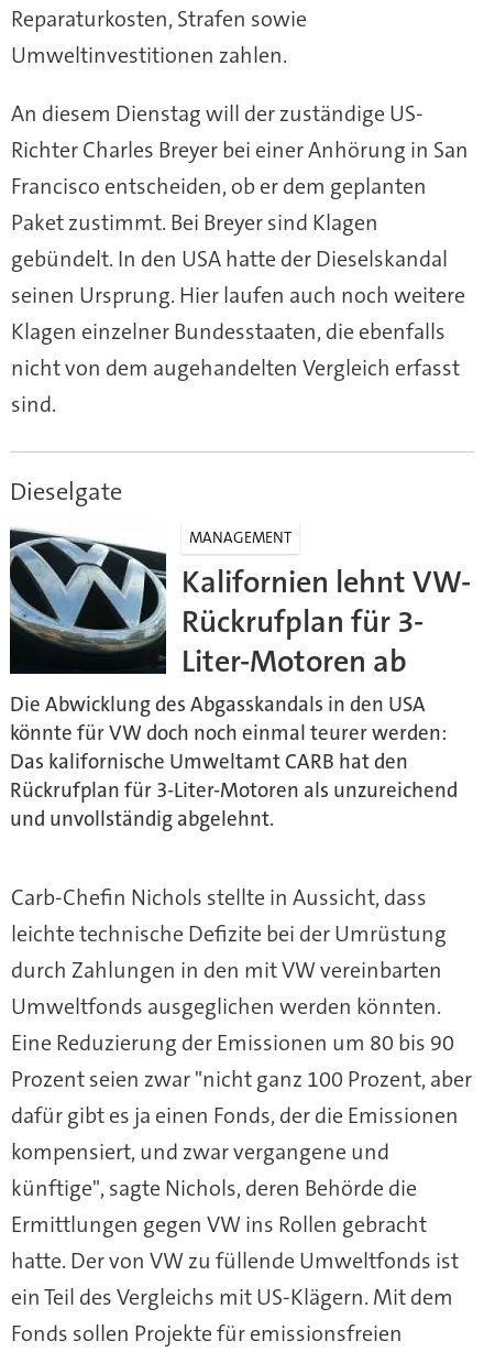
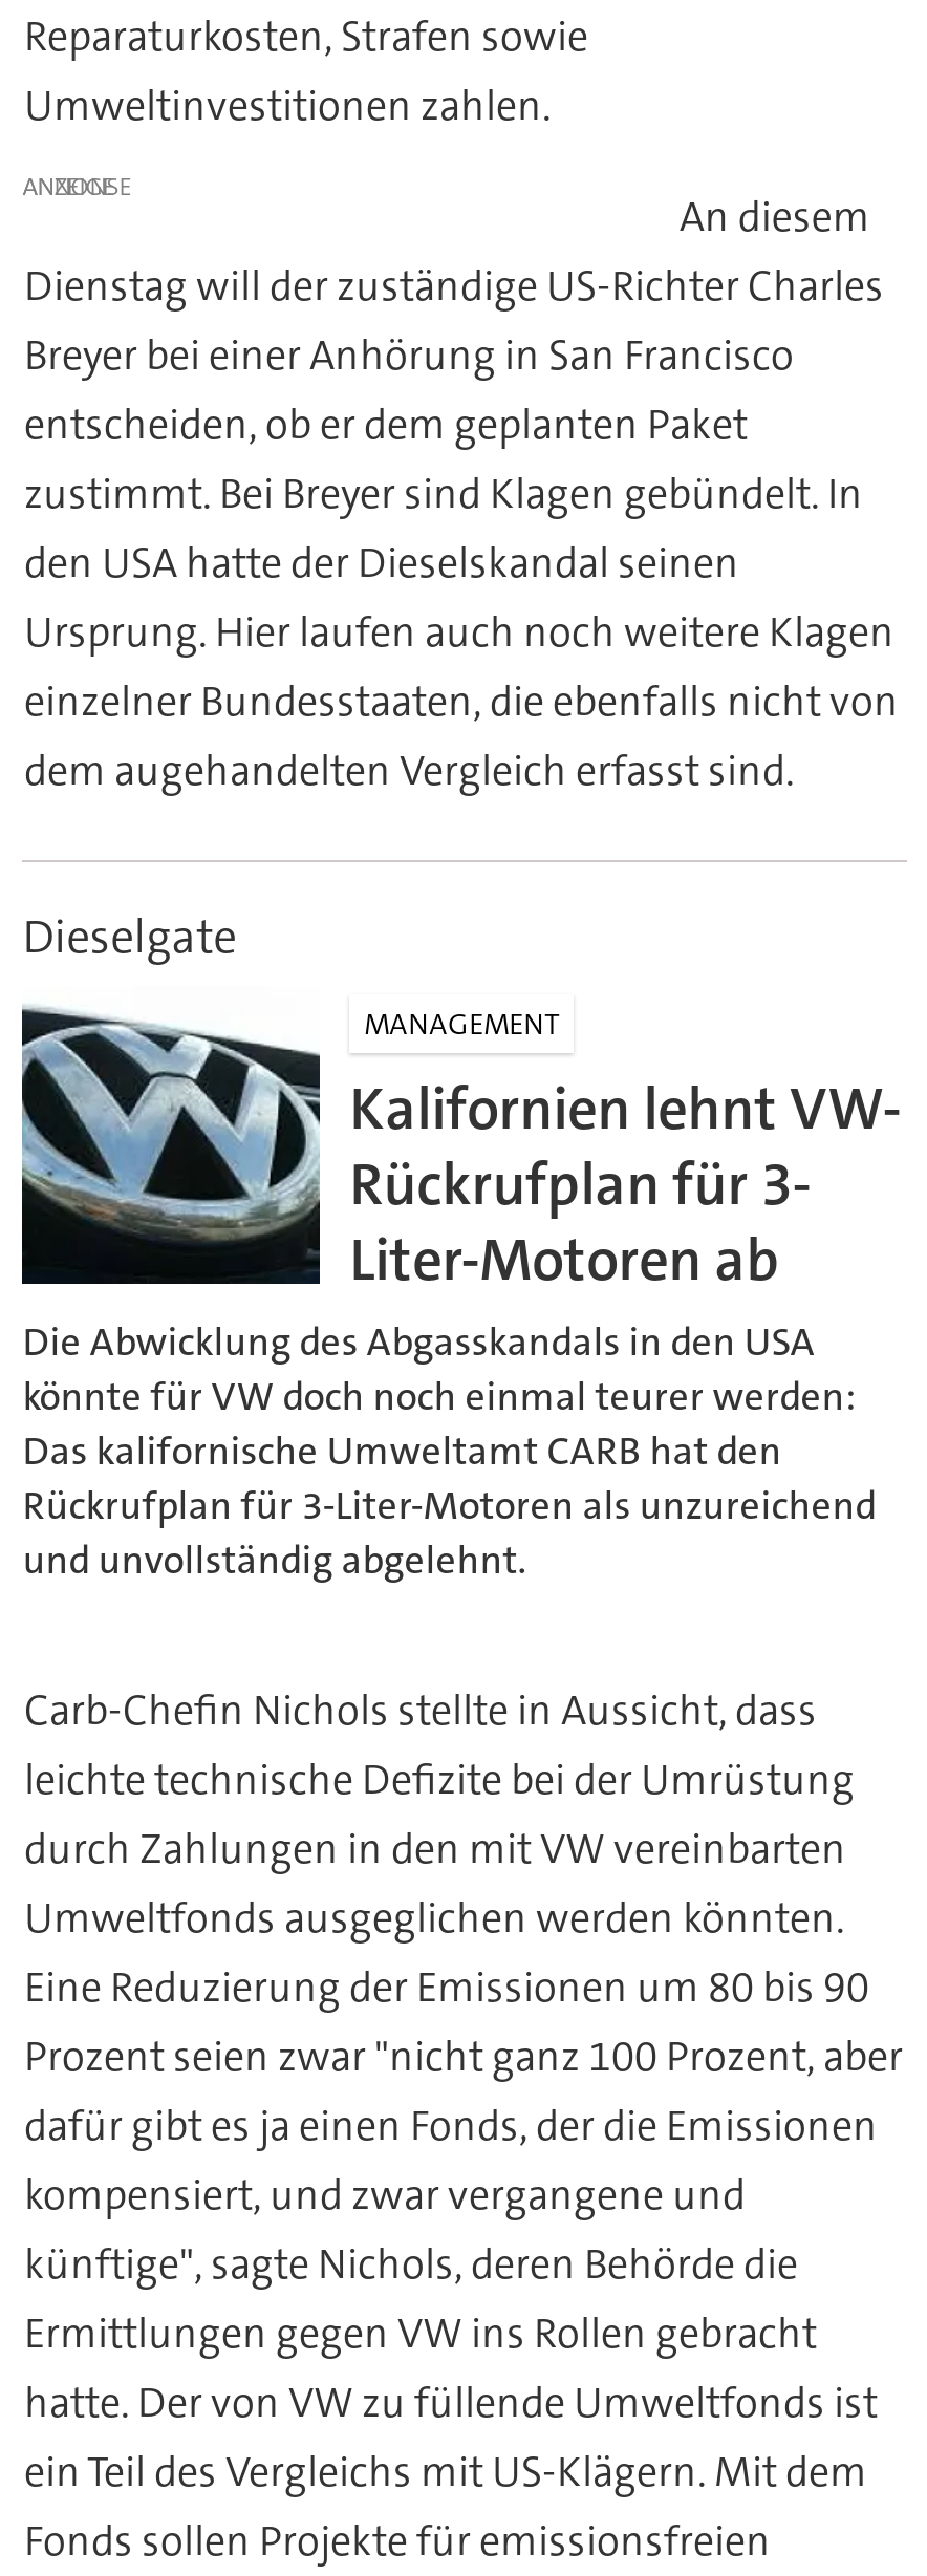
- An diesem Dienstag will der zuständige US-
- Richter Charles Breyer bei einer Anhörung in San
- Francisco entscheiden, ob er dem geplanten
- Paket zustimmt. Bei Breyer sind Klagen
- gebündelt. In den USA hatte der Dieselskandal
- seinen Ursprung. Hier laufen auch noch weitere
- Klagen einzelner Bundesstaaten, die ebenfalls
- nicht von dem augehandelten Vergleich erfasst
- sind.
+ ANZEIGE
+ An diesem
+ Dienstag will der zuständige US-Richter Charles
+ Breyer bei einer Anhörung in San Francisco
+ entscheiden, ob er dem geplanten Paket
+ zustimmt. Bei Breyer sind Klagen gebündelt. In
+ den USA hatte der Dieselskandal seinen
+ Ursprung. Hier laufen auch noch weitere Klagen
+ einzelner Bundesstaaten, die ebenfalls nicht von
+ dem augehandelten Vergleich erfasst sind.
